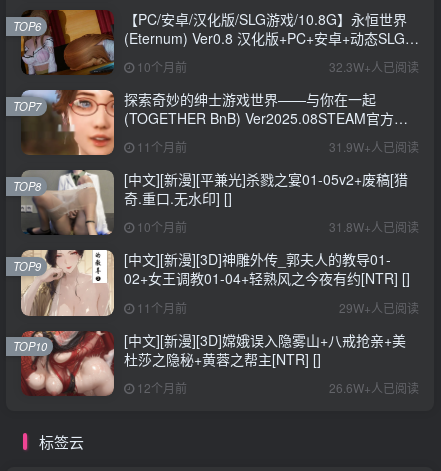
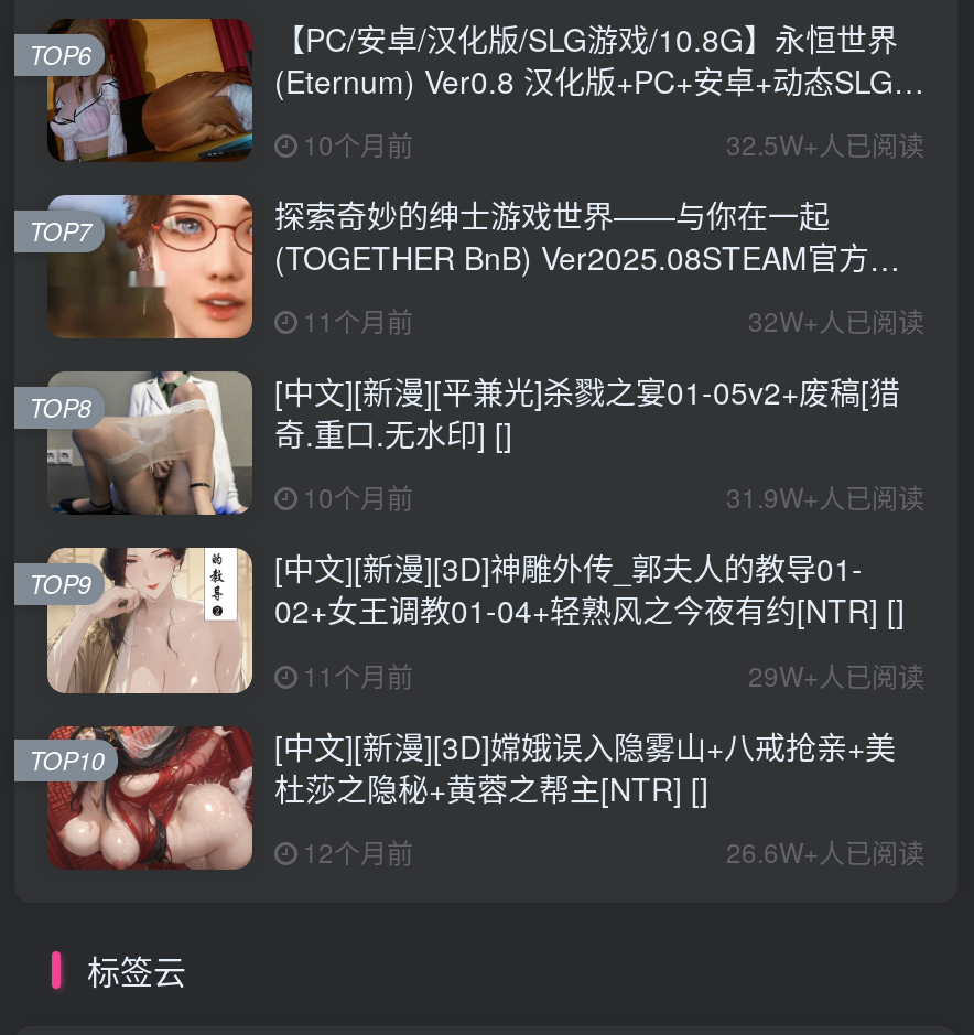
- 32.3W+人已阅读
+ 32.5W+人已阅读

- 31.9W+人已阅读
+ 32W+人已阅读

- 31.8W+人已阅读
+ 31.9W+人已阅读
